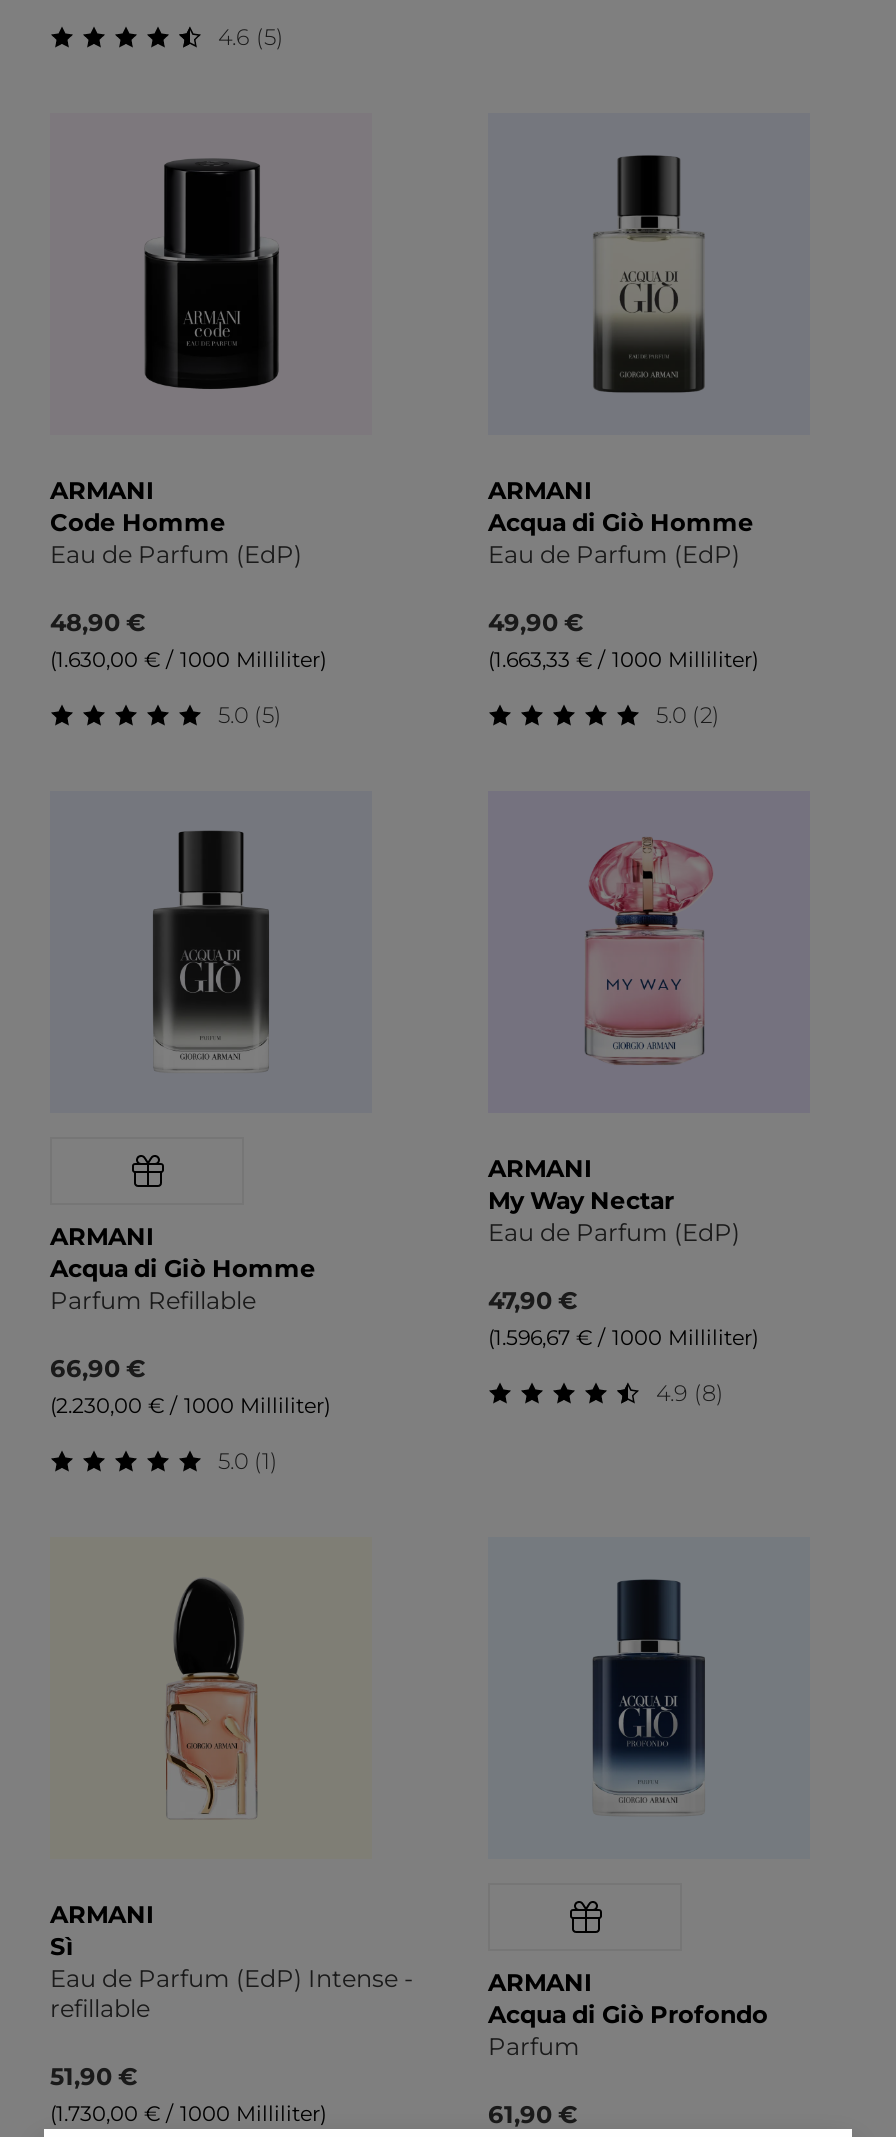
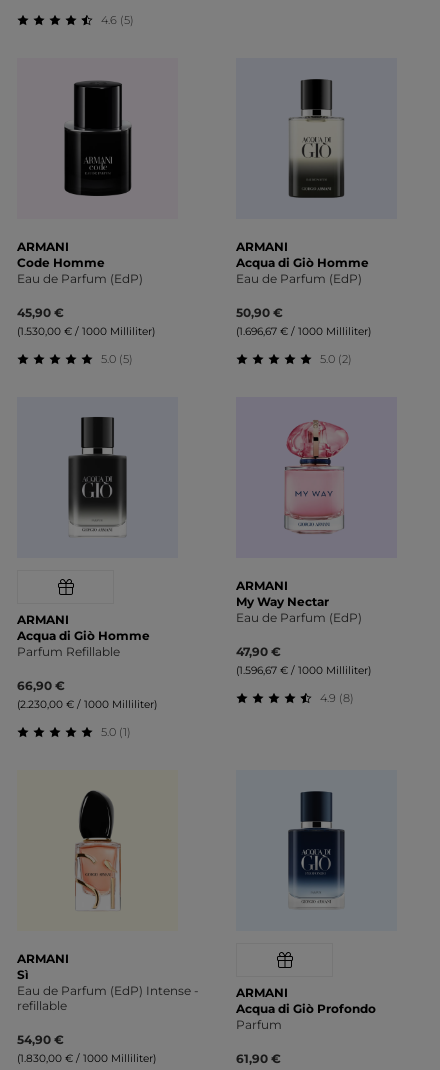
- 48,90 €
+ 45,90 €

- 49,90 €
+ 50,90 €

- (1.630,00 € / 1000 Milliliter)
+ (1.530,00 € / 1000 Milliliter)

- (1.663,33 € / 1000 Milliliter)
+ (1.696,67 € / 1000 Milliliter)

- 51,90 €
+ 54,90 €

- (1.730,00 € / 1000 Milliliter)
+ (1.830,00 € / 1000 Milliliter)
